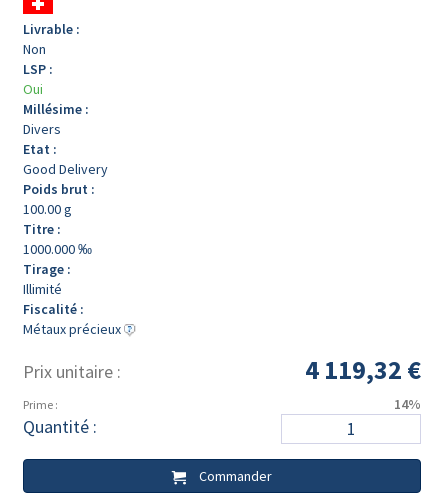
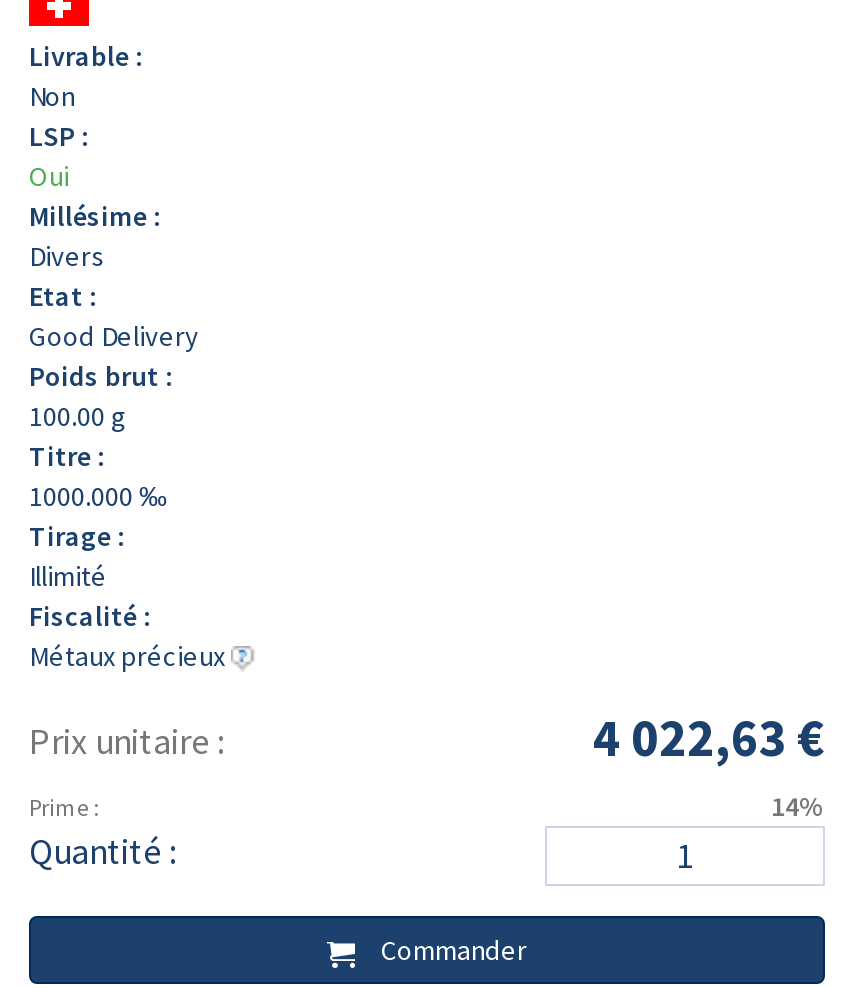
- 4 119,32 €
+ 4 022,63 €
